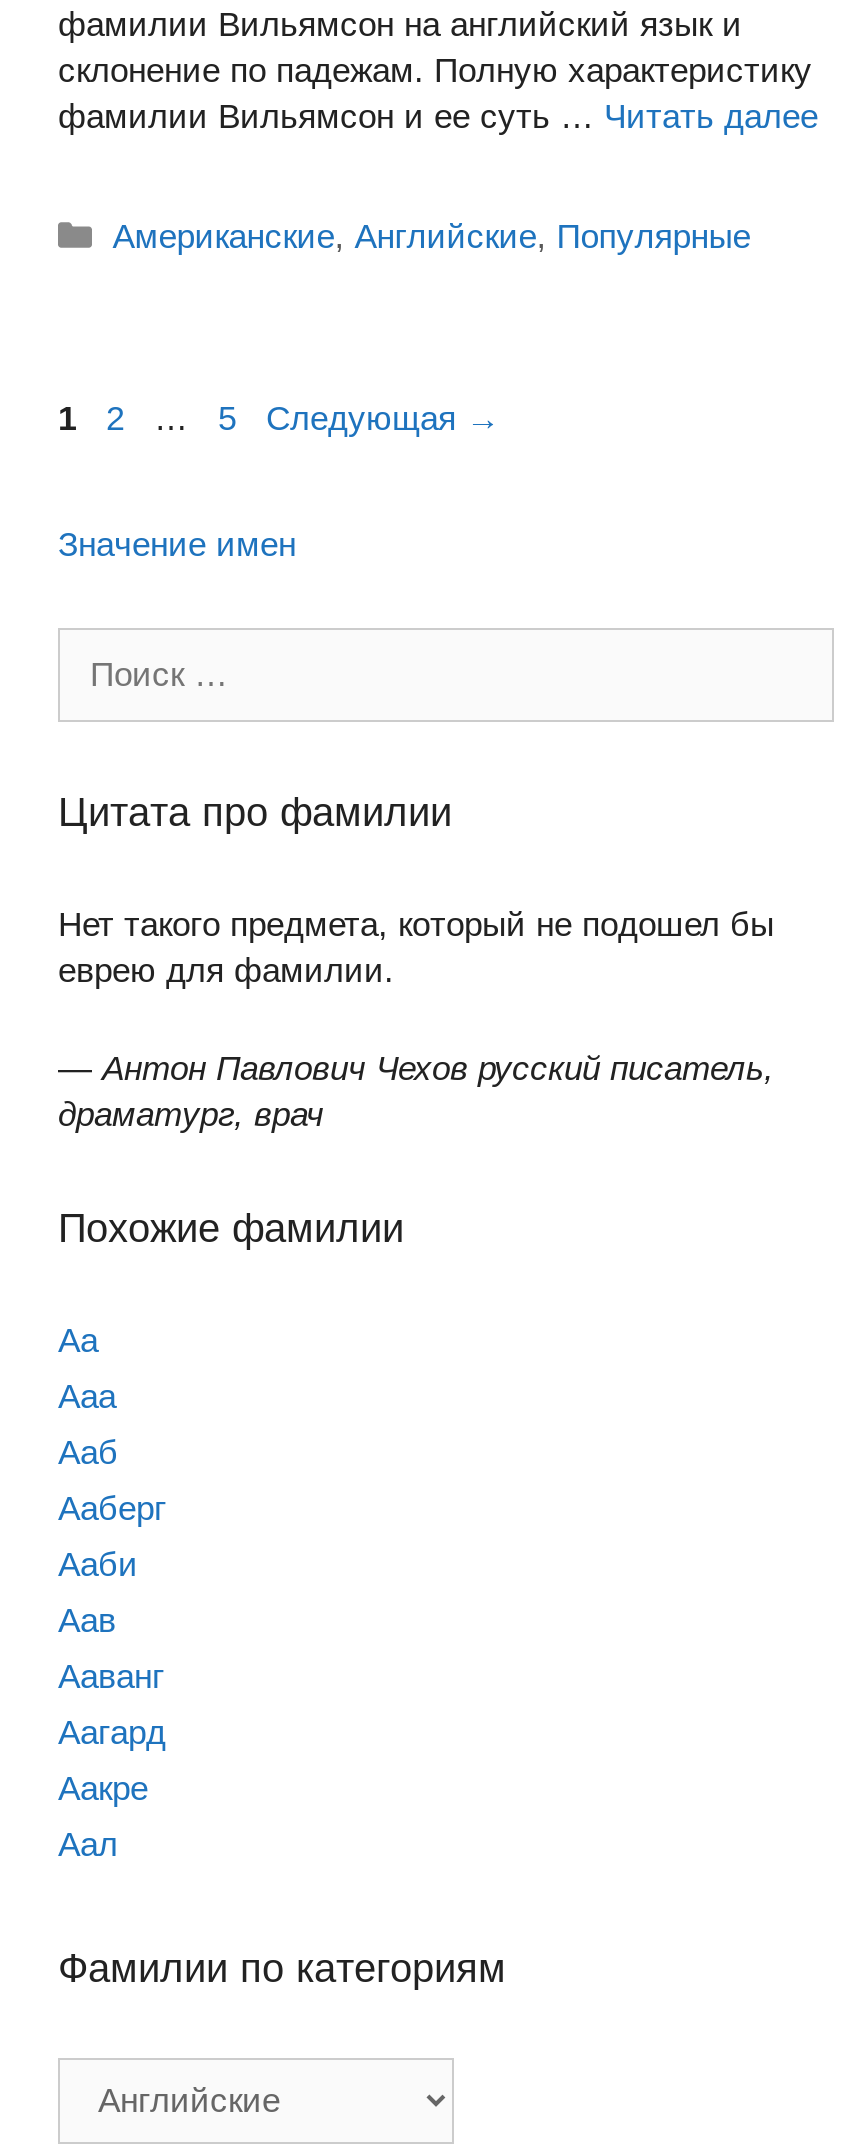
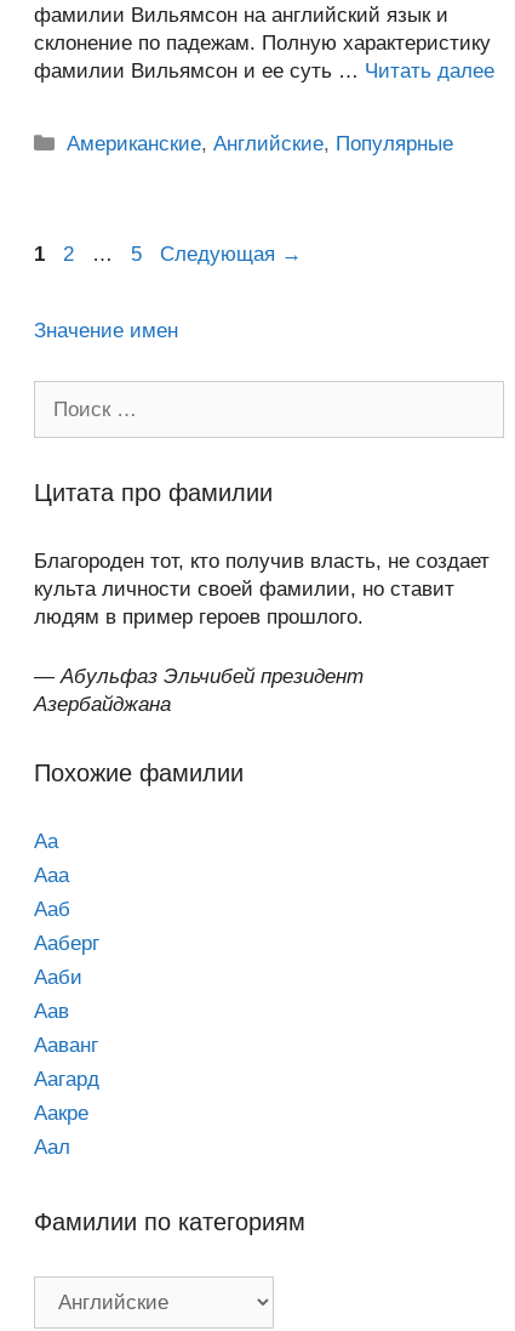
- Нет такого предмета, который не подошел бы
- еврею для фамилии.
+ Благороден тот, кто получив власть, не создает
+ культа личности своей фамилии, но ставит
+ людям в пример героев прошлого.

- — Антон Павлович Чехов русский писатель,
- драматург, врач
+ — Абульфаз Эльчибей президент
+ Азербайджана
